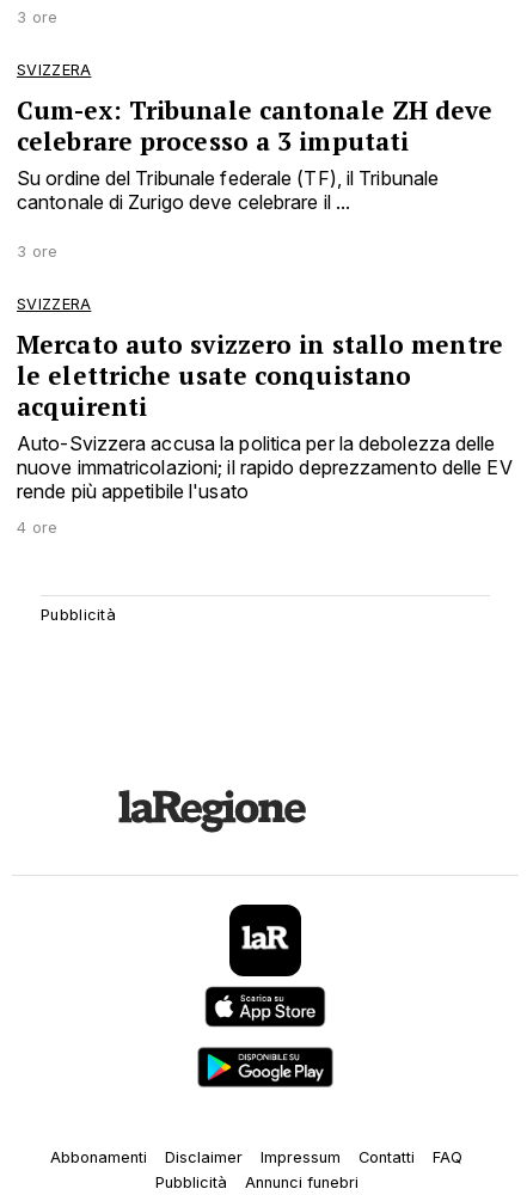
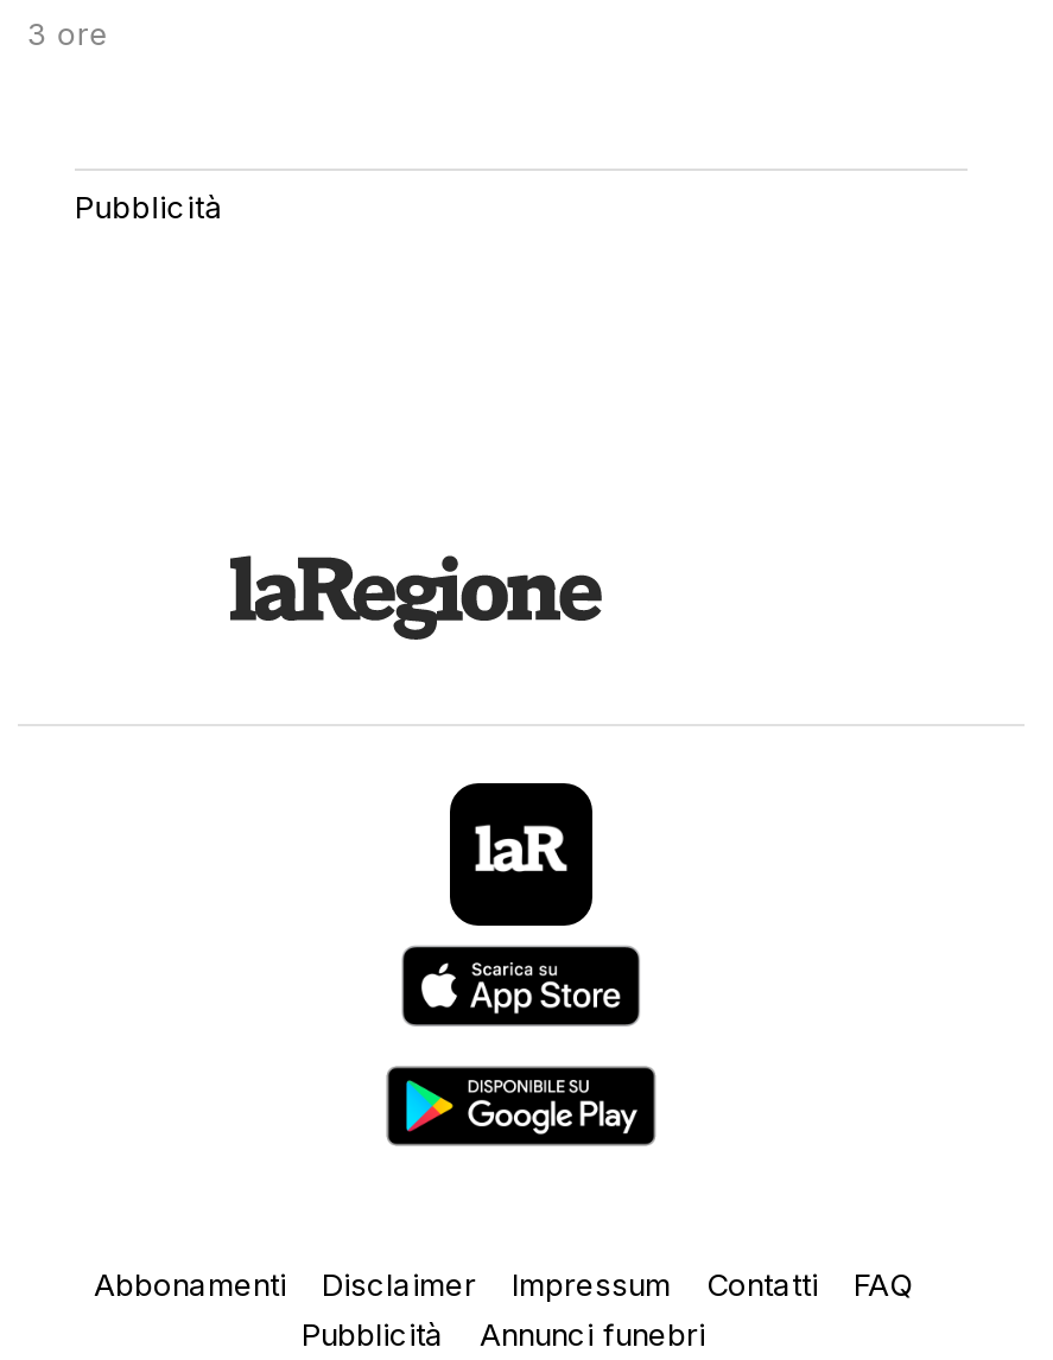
- SVIZZERA
- Cum-ex: Tribunale cantonale ZH deve
- celebrare processo a 3 imputati
- Su ordine del Tribunale federale (TF), il Tribunale
- cantonale di Zurigo deve celebrare il ...
- 3 ore
- SVIZZERA
- Mercato auto svizzero in stallo mentre
- le elettriche usate conquistano
- acquirenti
- Auto-Svizzera accusa la politica per la debolezza delle
- nuove immatricolazioni; il rapido deprezzamento delle EV
- rende più appetibile l'usato
- 4 ore
